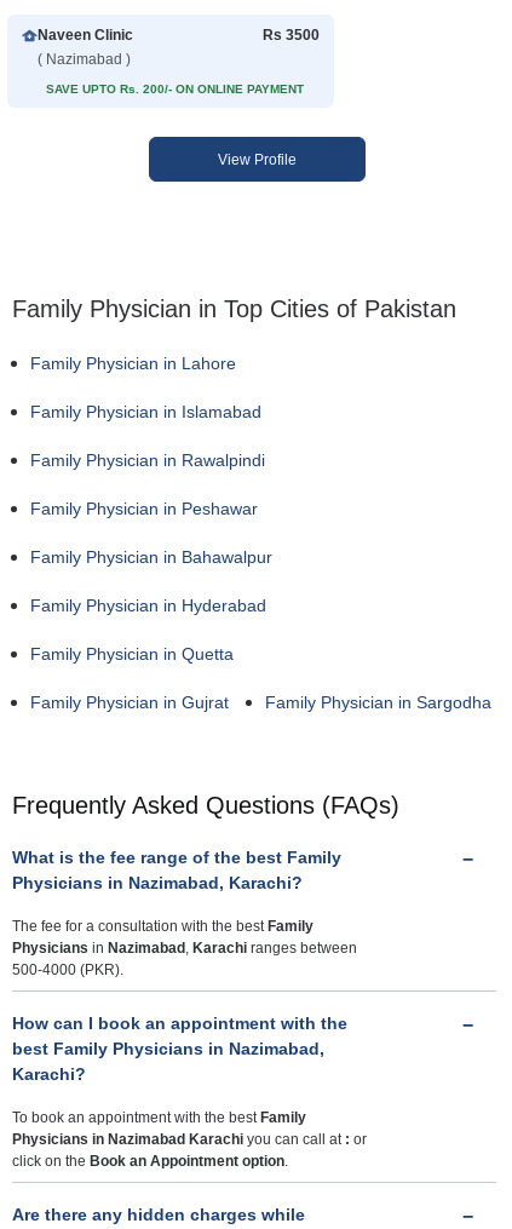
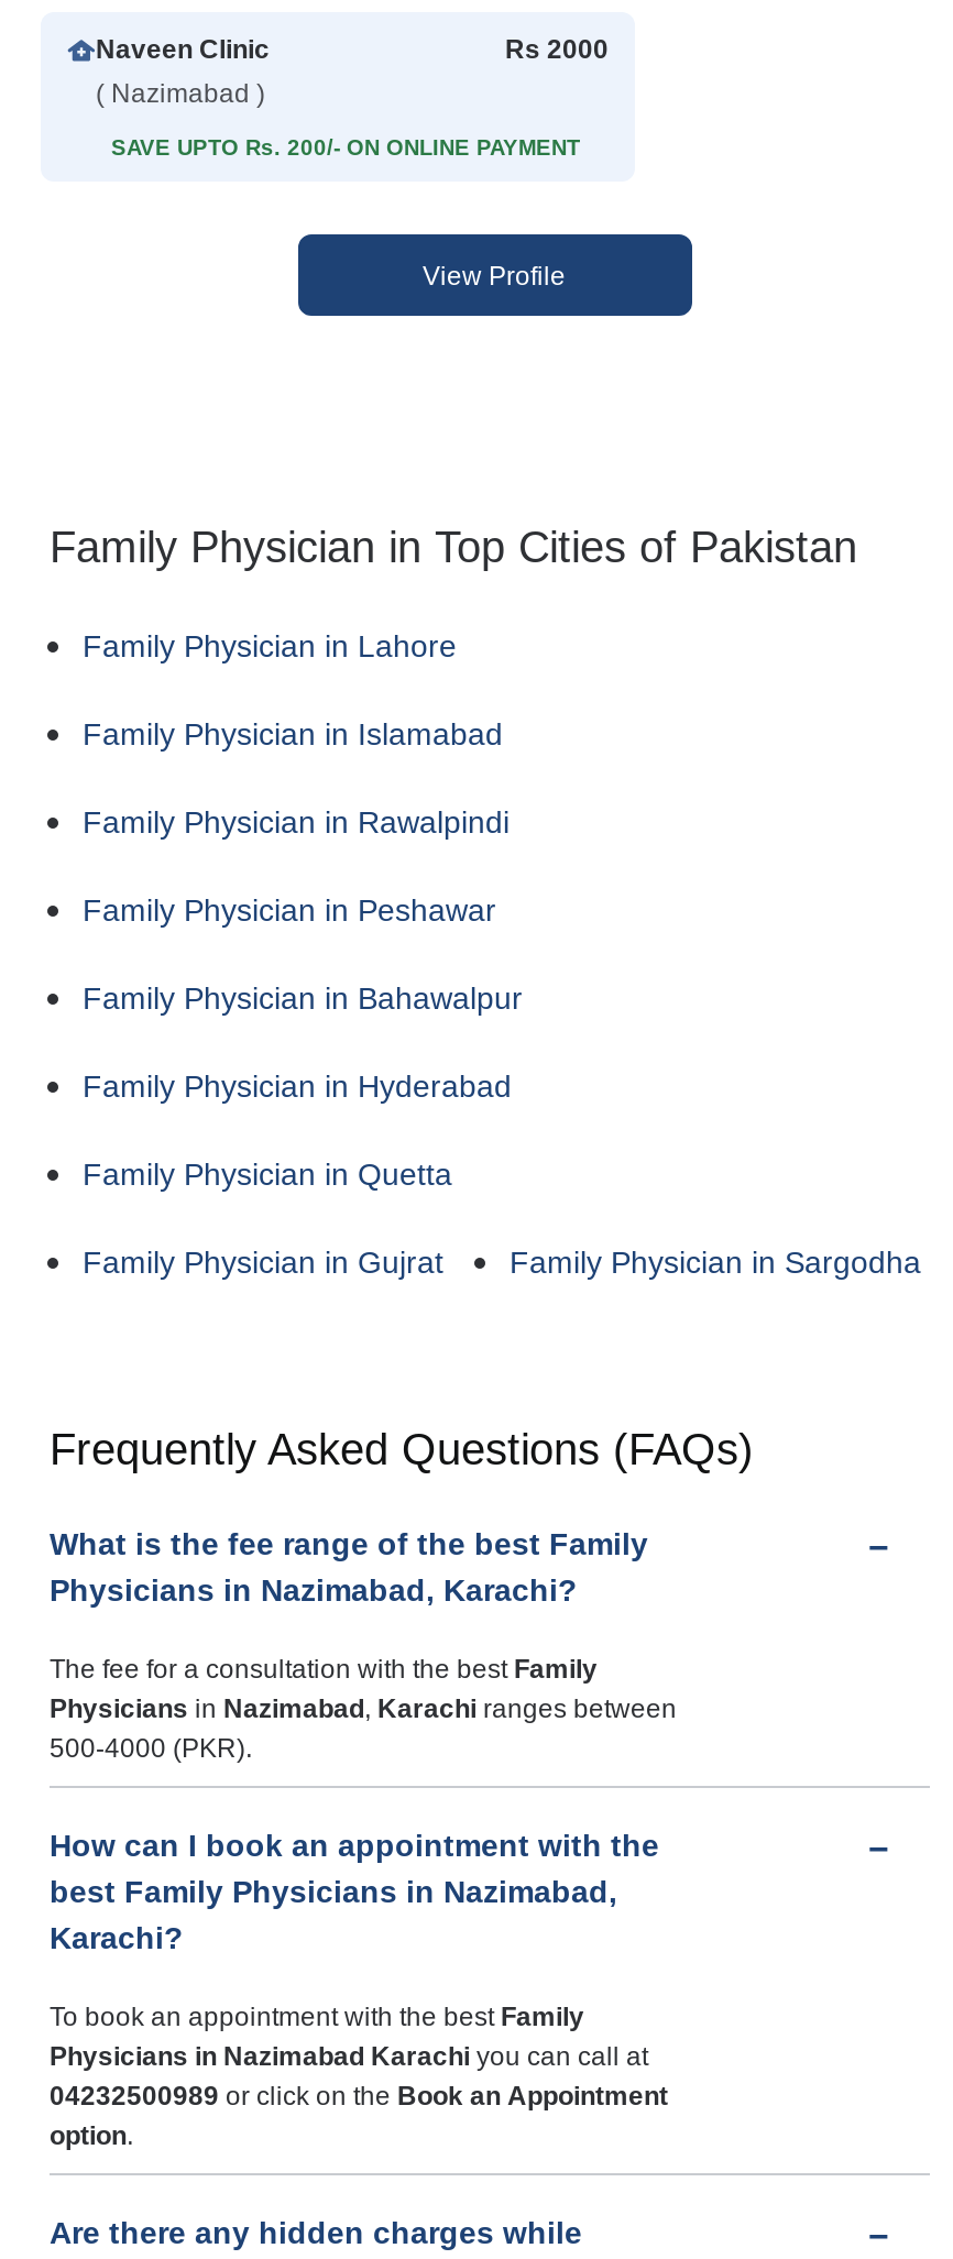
- Rs 3500
+ Rs 2000

- Physicians in Nazimabad Karachi you can call at: or
- click on the Book an Appointment option.
+ Physicians in Nazimabad Karachi you can call at
+ 04232500989 or click on the Book an Appointment
+ option.
